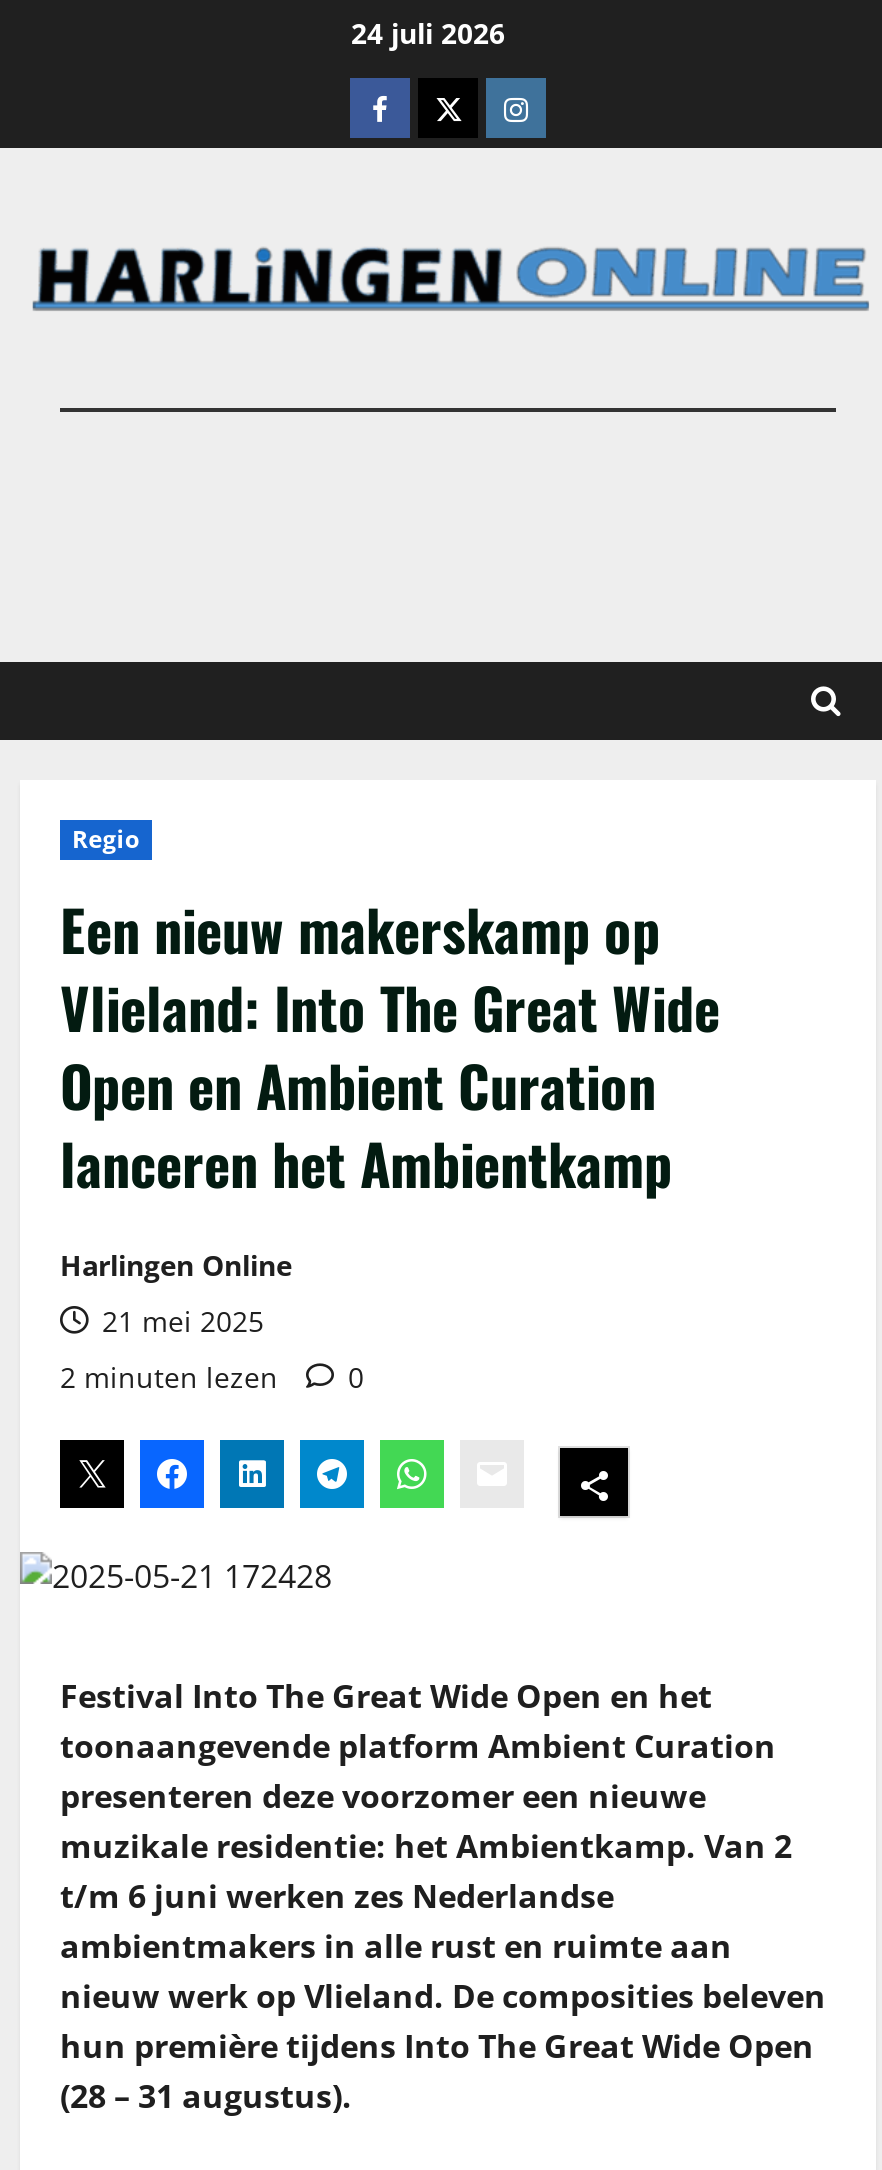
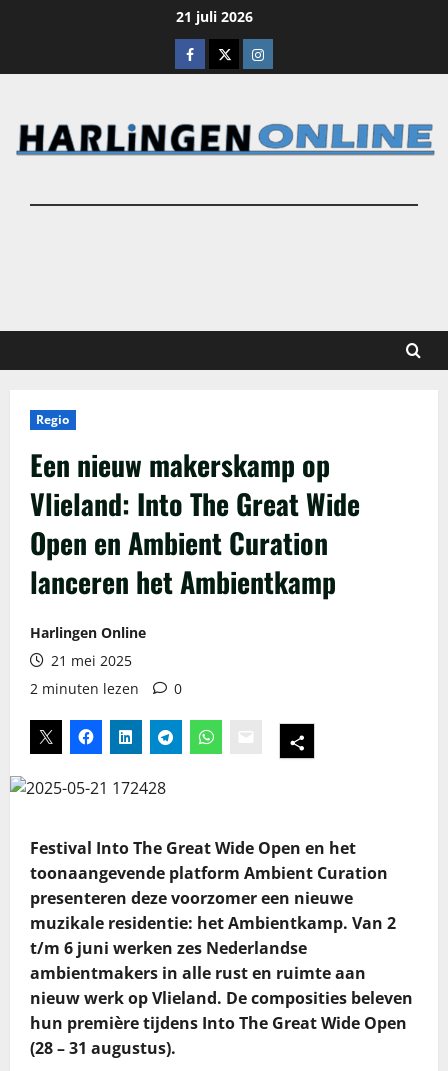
- 24 juli 2026
+ 21 juli 2026
